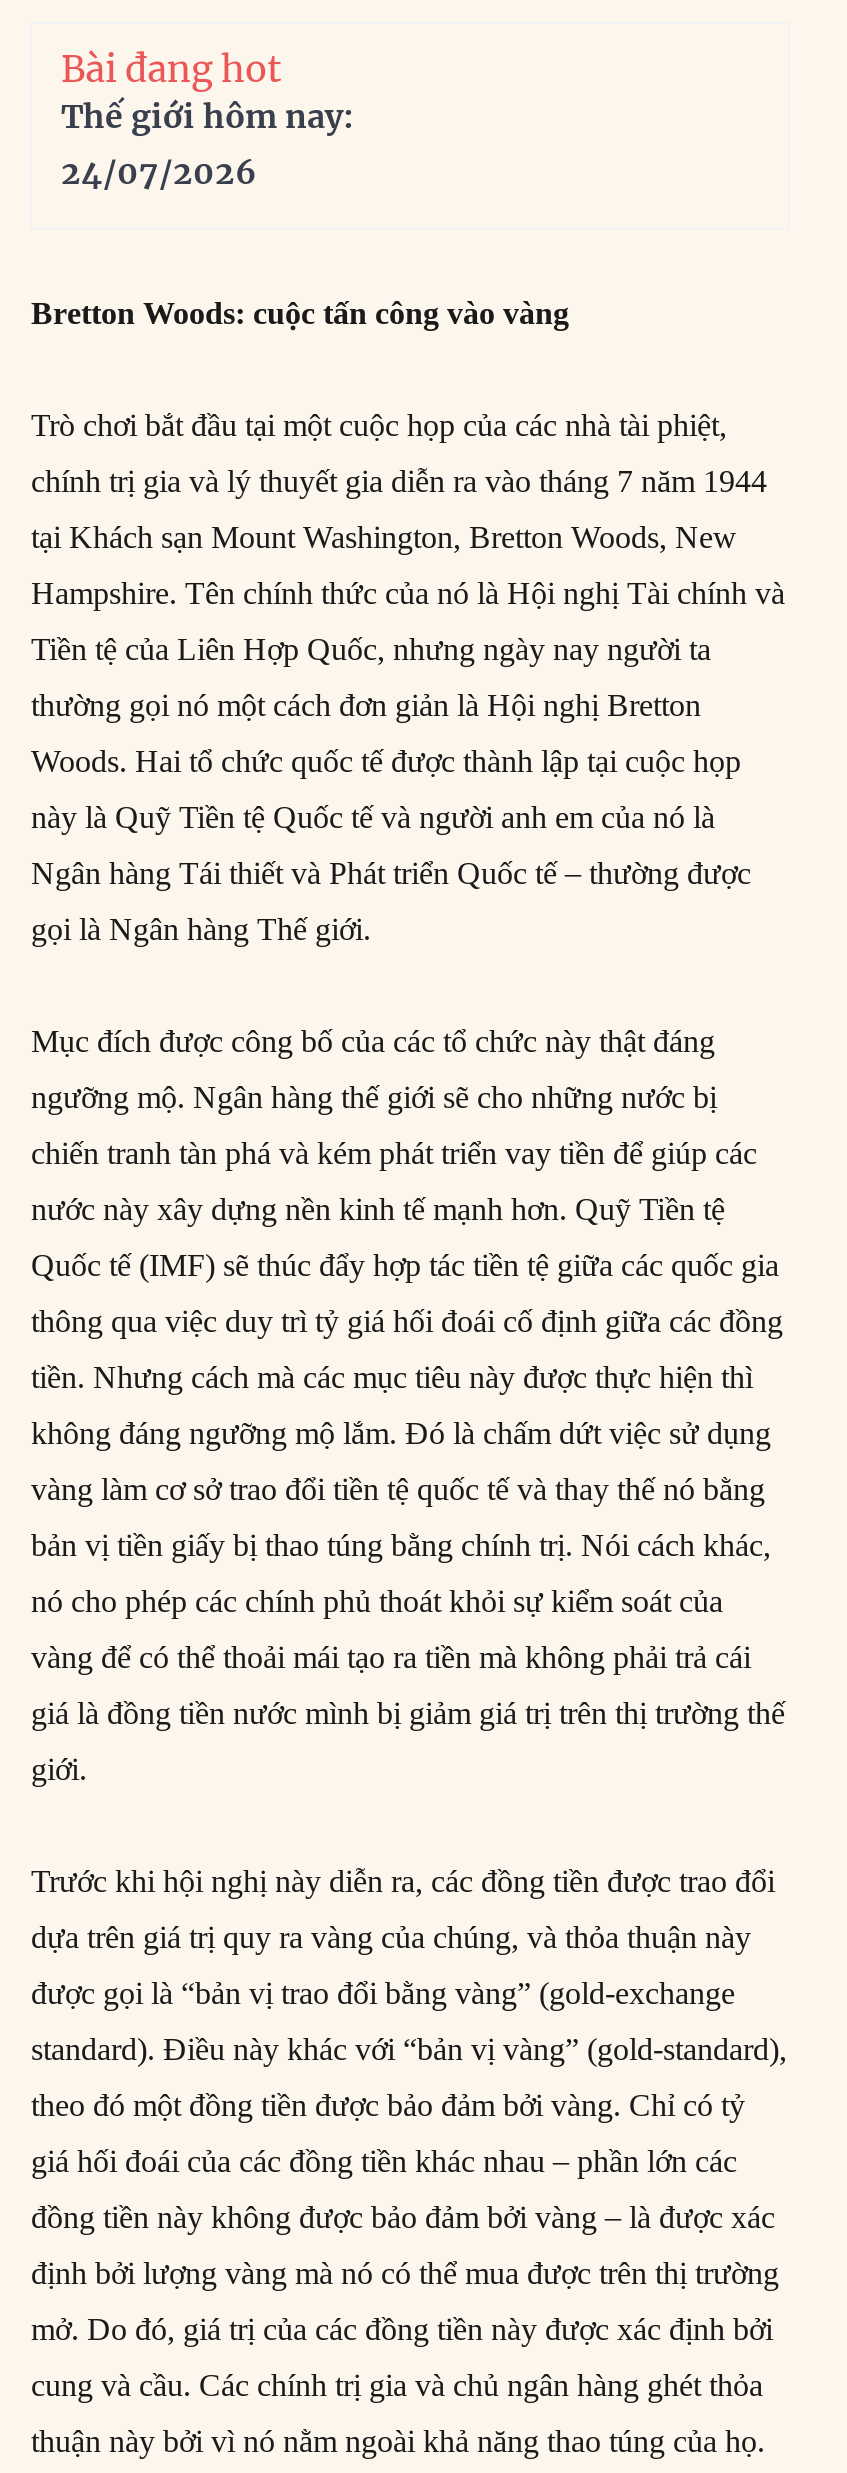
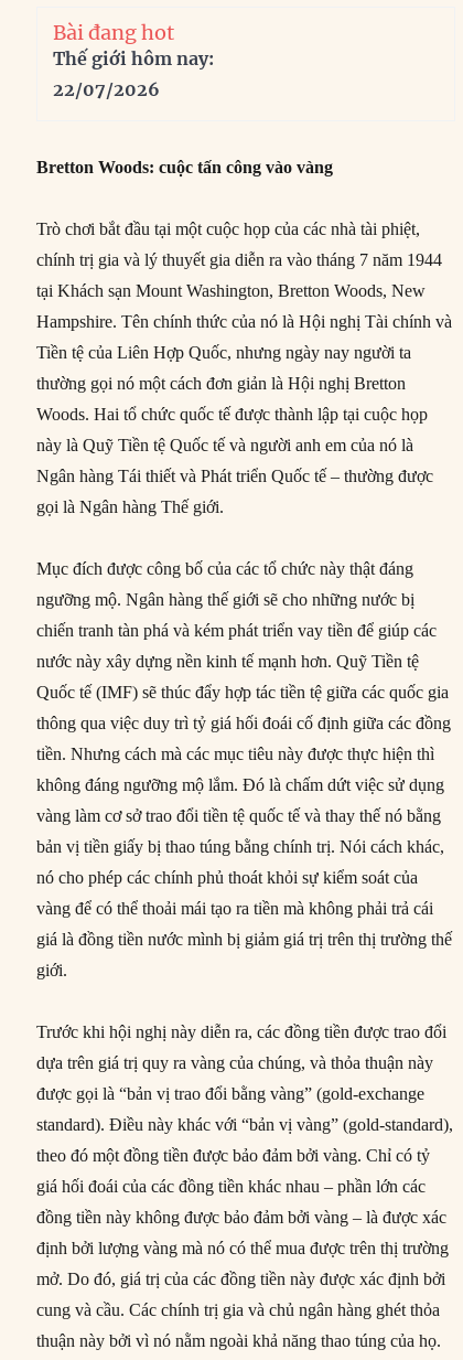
- 24/07/2026
+ 22/07/2026
